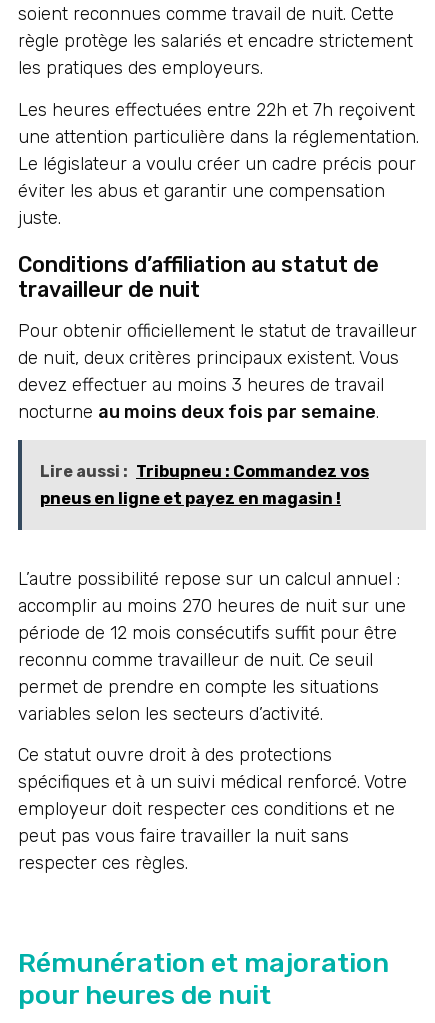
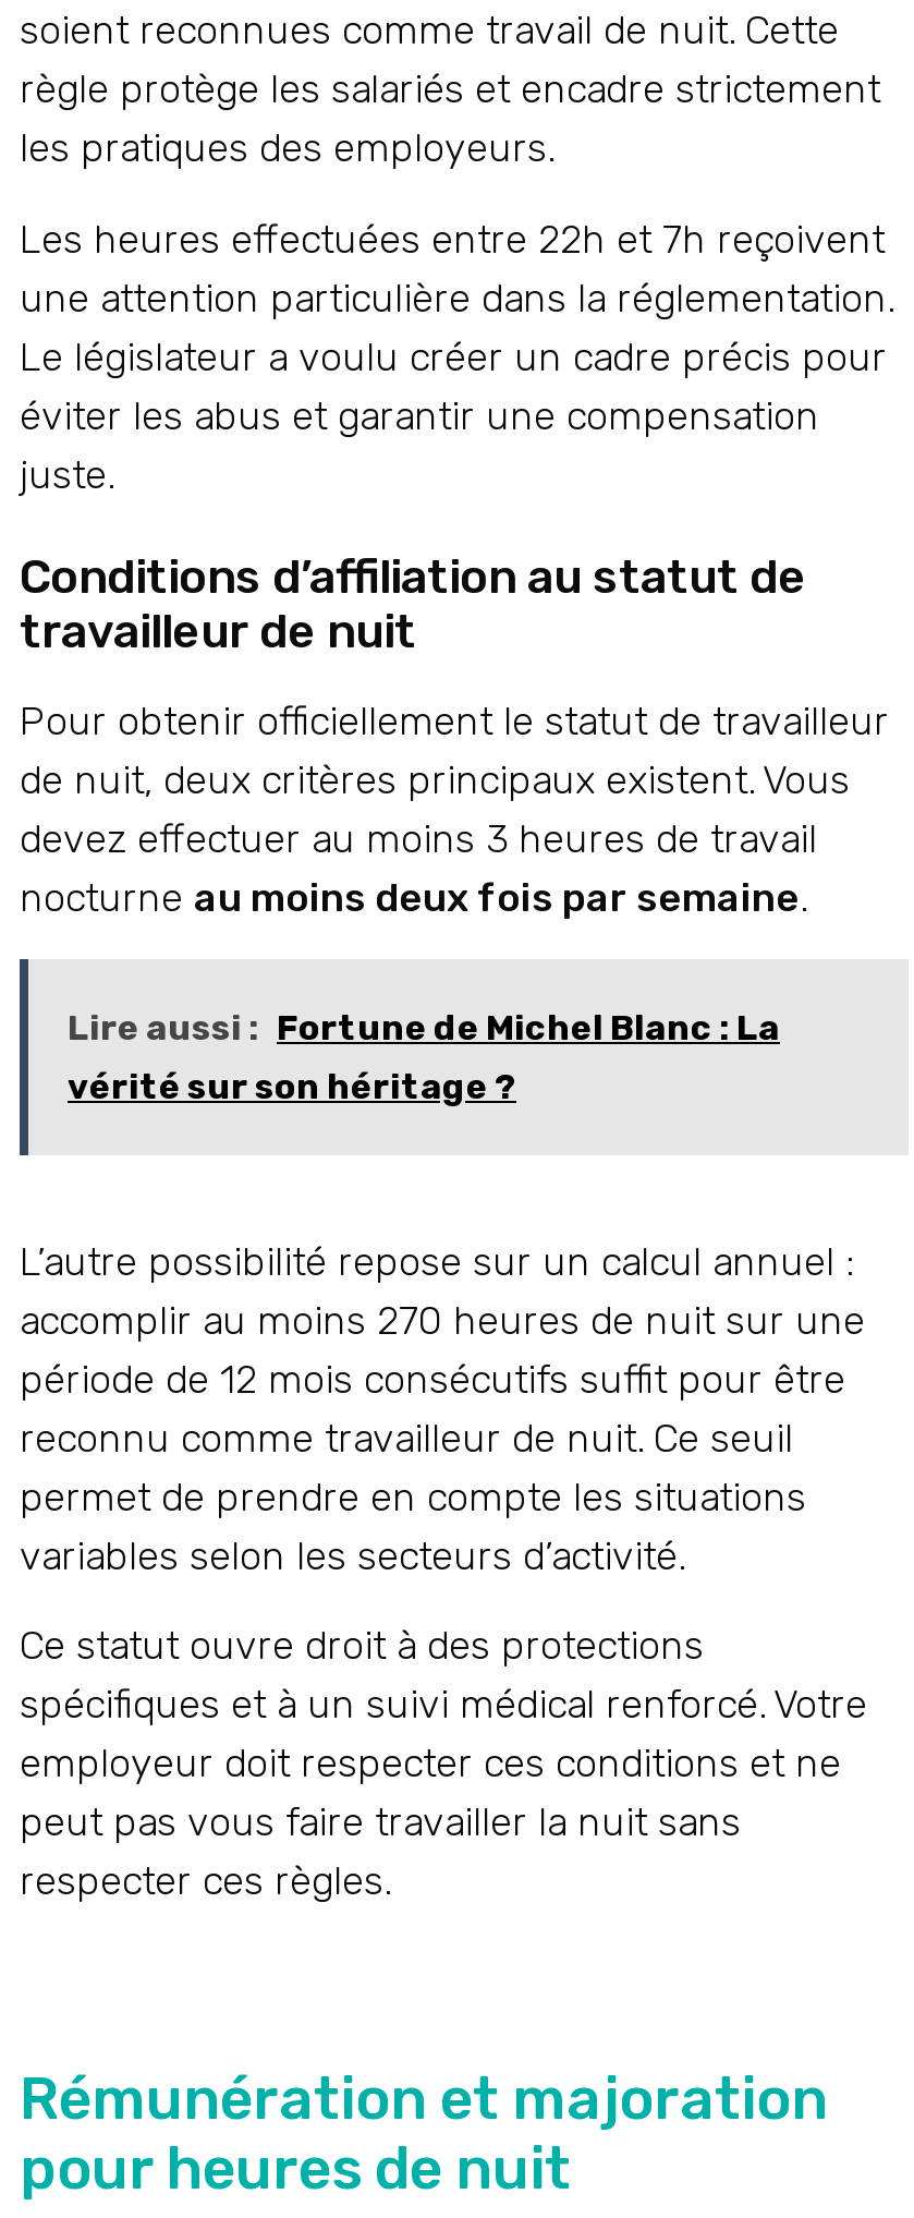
- Lire aussi : Tribupneu : Commandez vos
- pneus en ligne et payez en magasin !
+ Lire aussi : Fortune de Michel Blanc : La
+ vérité sur son héritage ?
